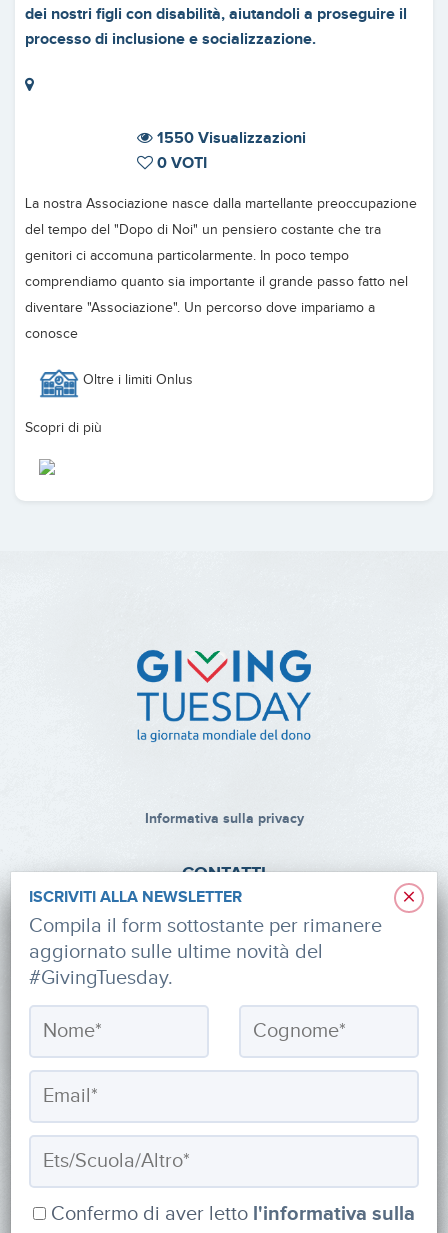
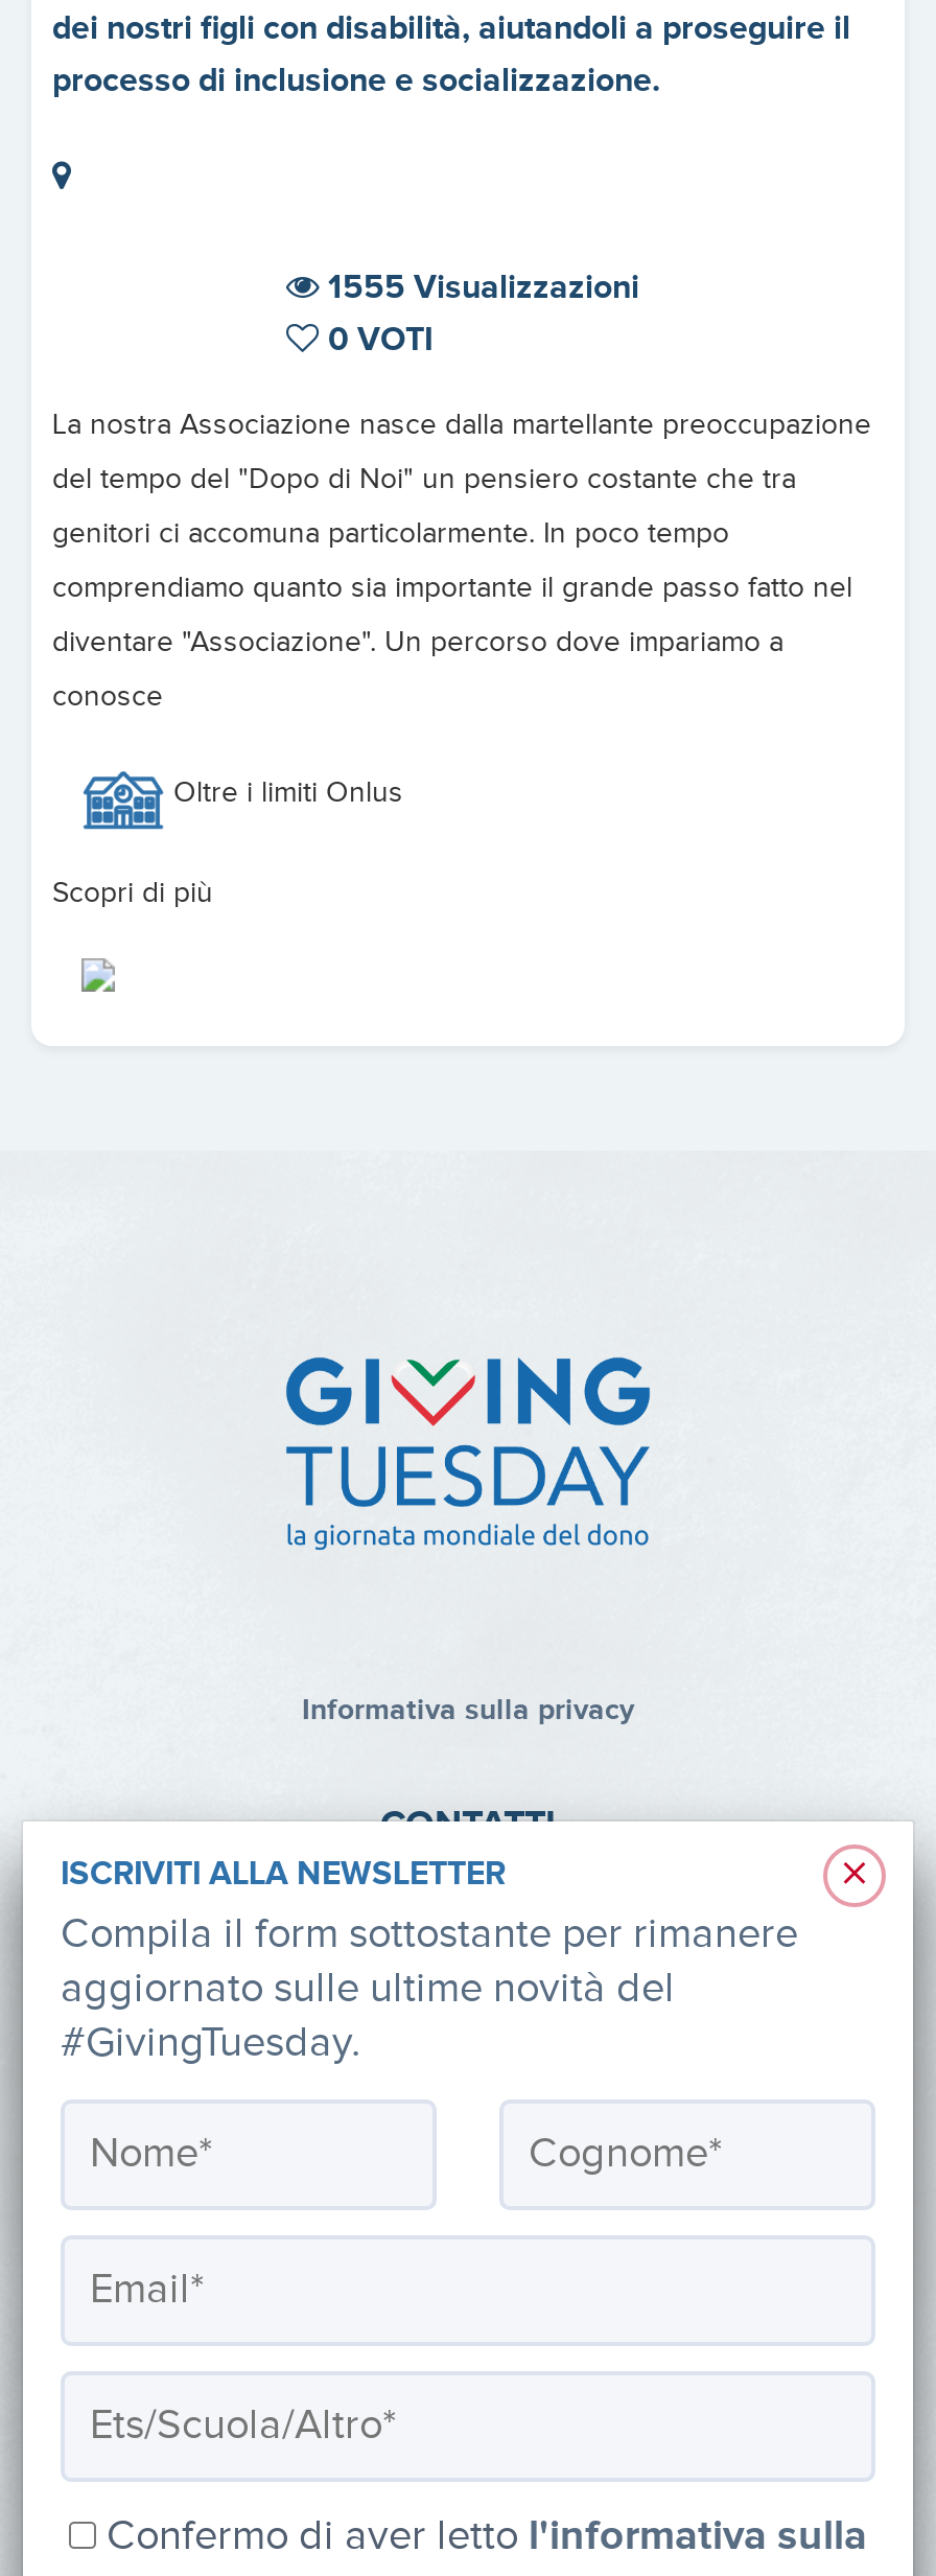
- 1550 Visualizzazioni
+ 1555 Visualizzazioni
